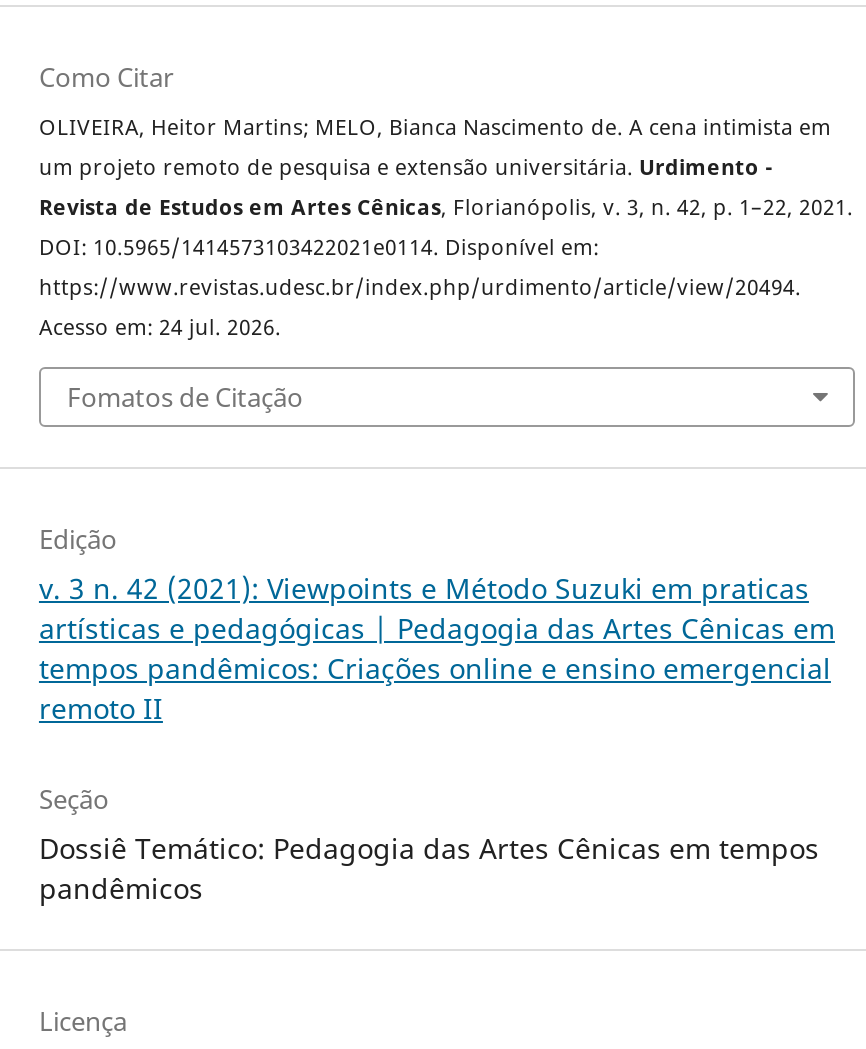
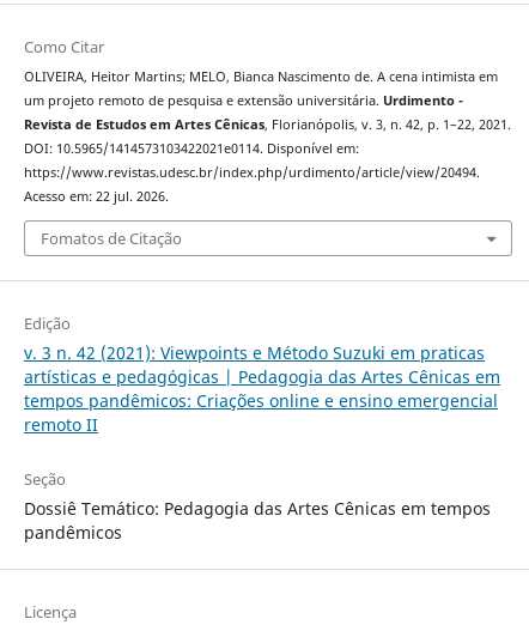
- Acesso em: 24 jul. 2026.
+ Acesso em: 22 jul. 2026.
